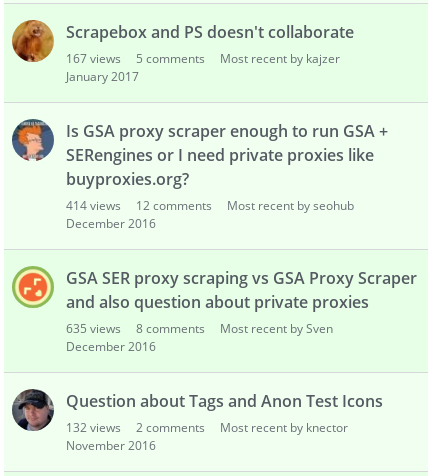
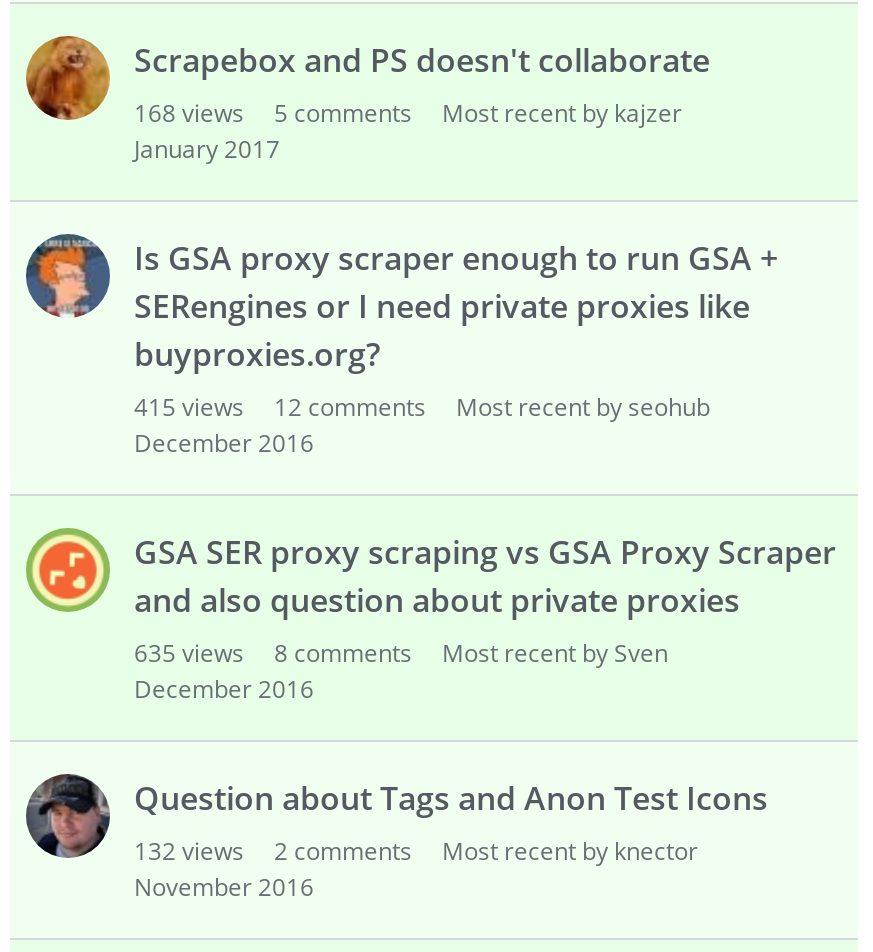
- 167 views 5 comments Most recent by kajzer
+ 168 views 5 comments Most recent by kajzer

- 414 views 12 comments Most recent by seohub
+ 415 views 12 comments Most recent by seohub
